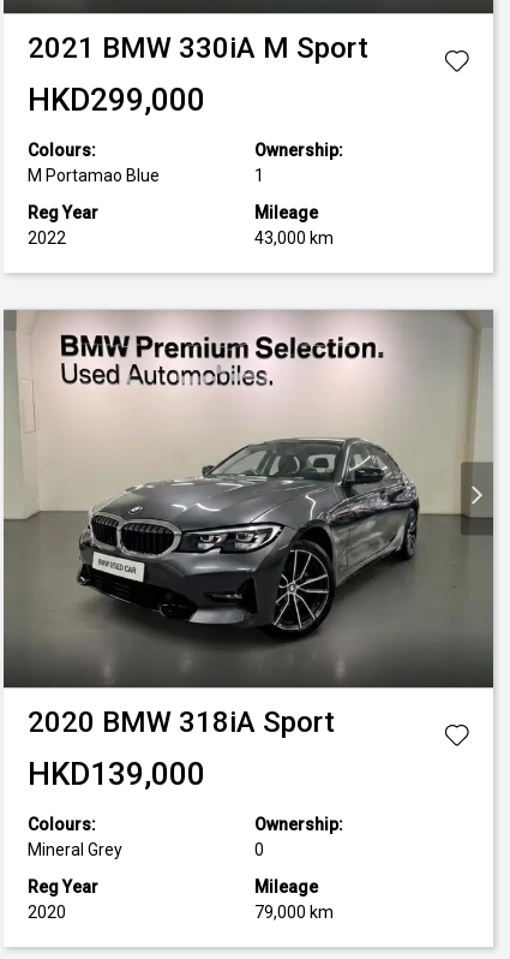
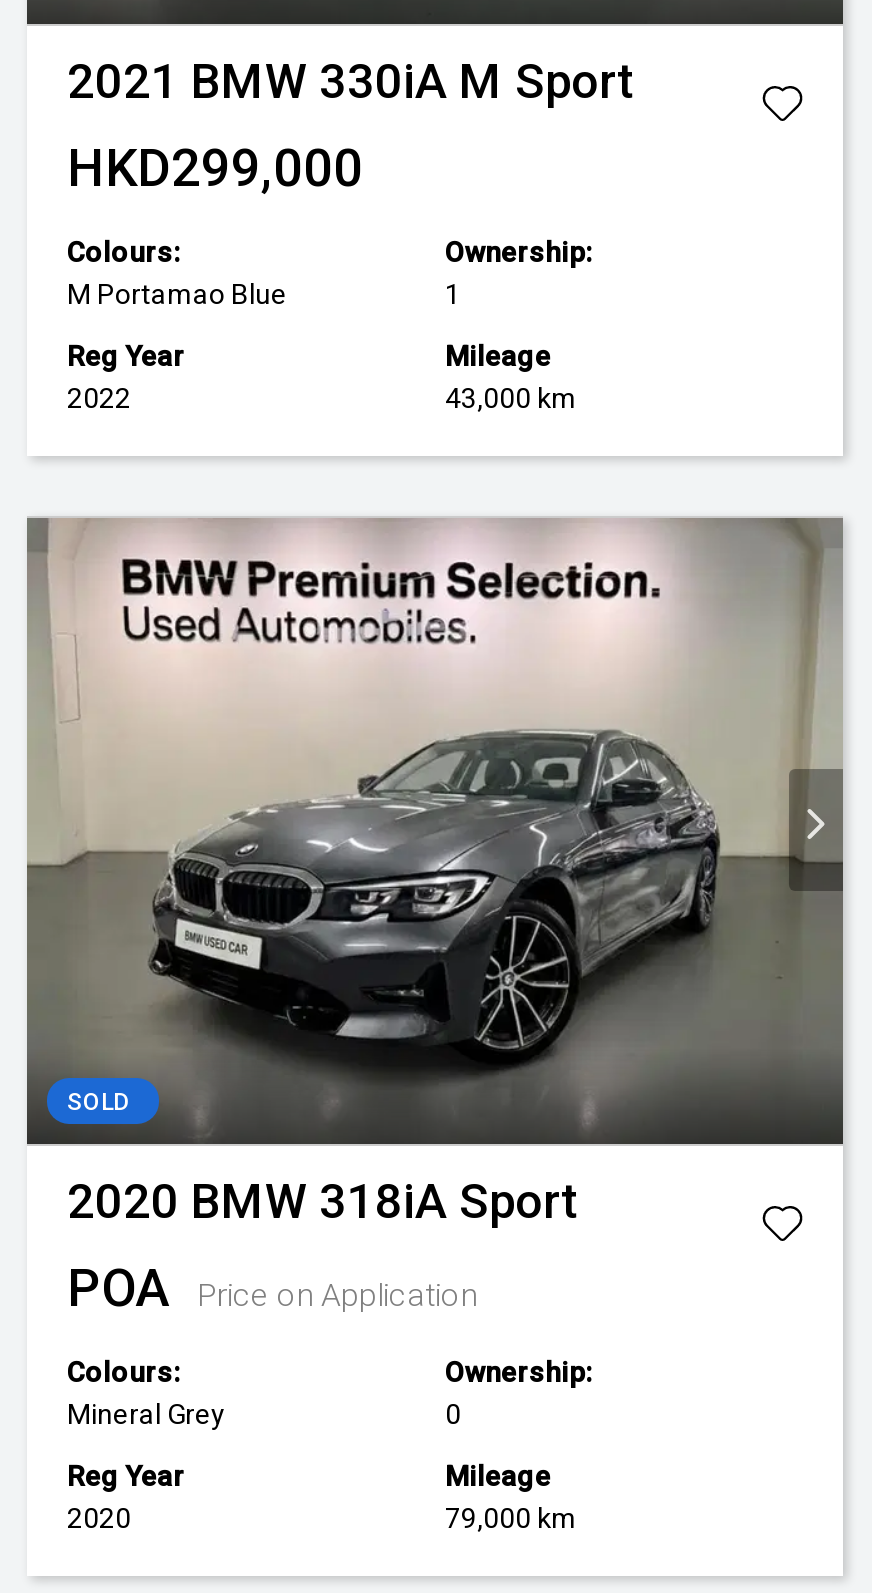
+ SOLD

- HKD139,000
+ POA
+ Price on Application
